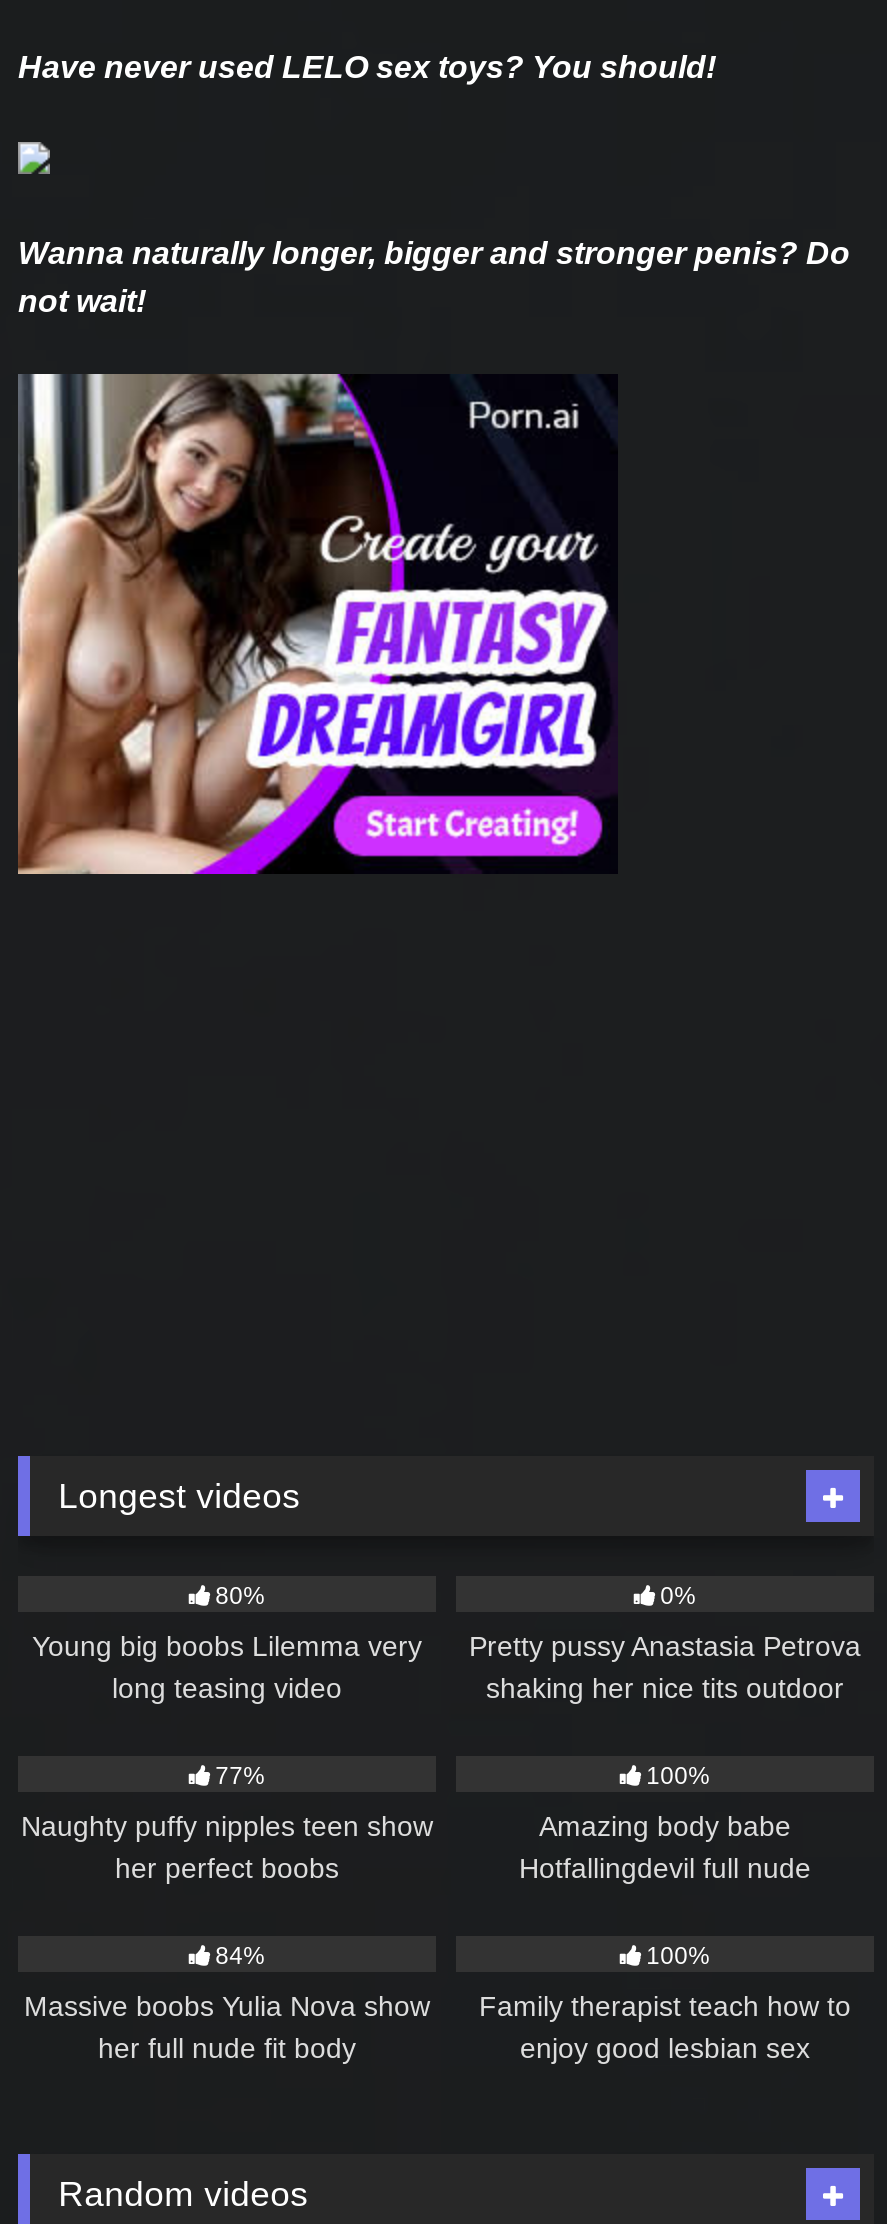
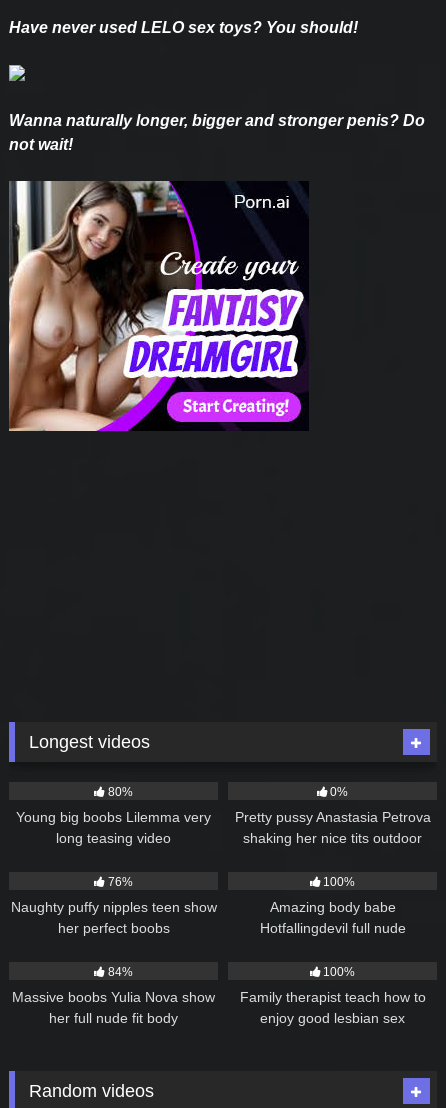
- 77%
+ 76%
